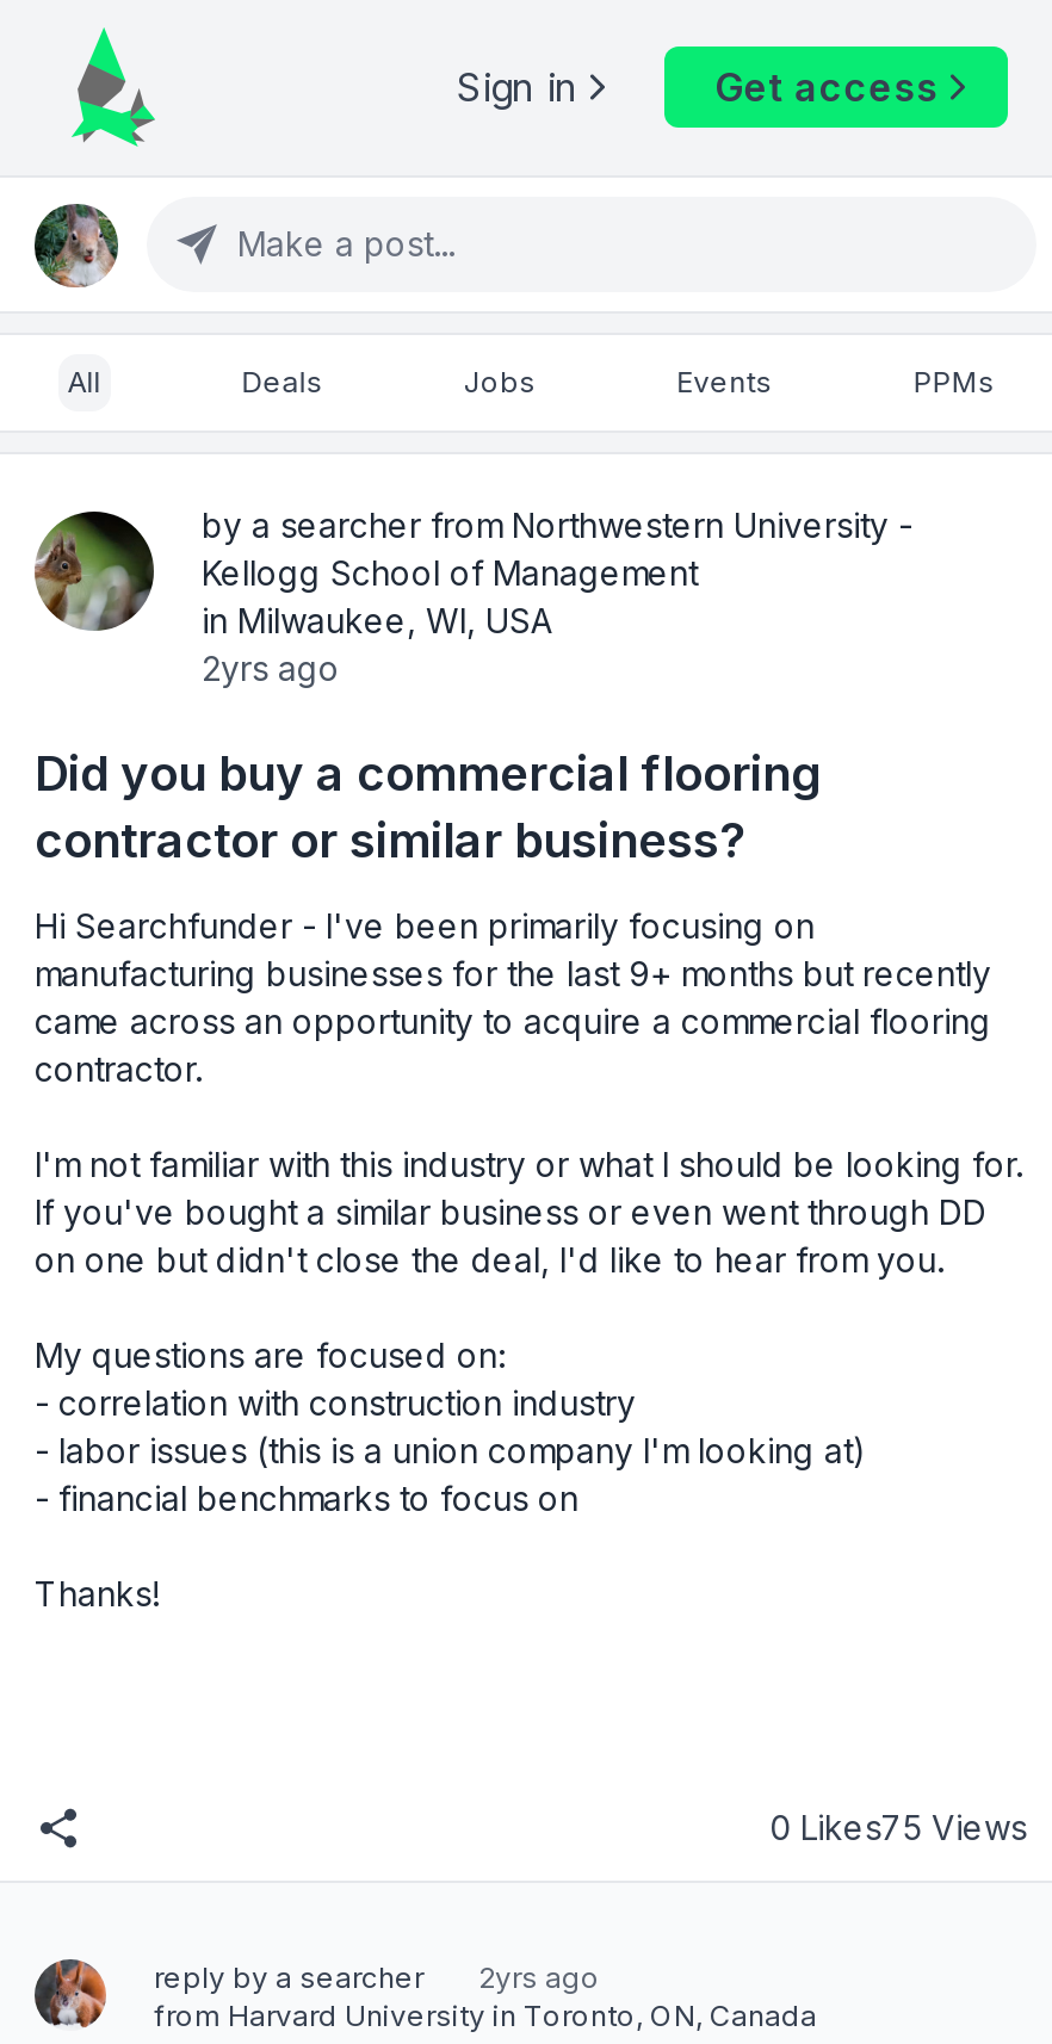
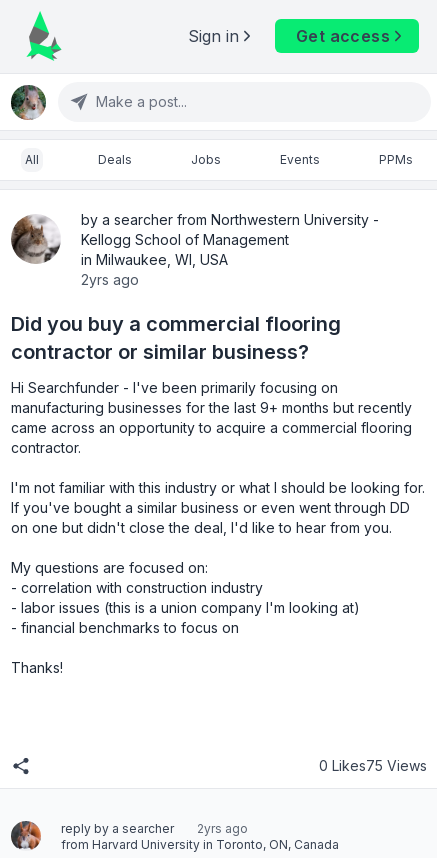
- [image]
+ [image]
